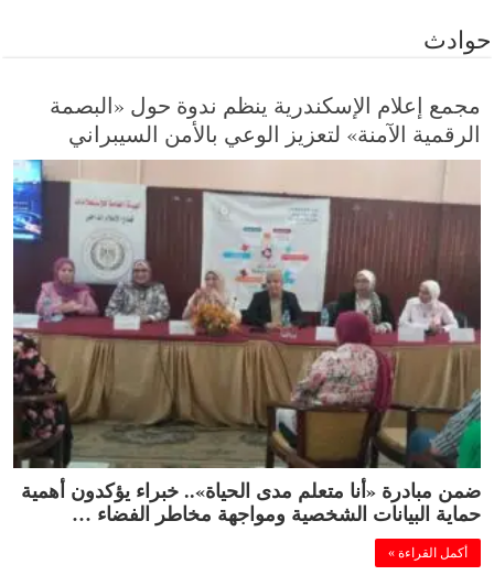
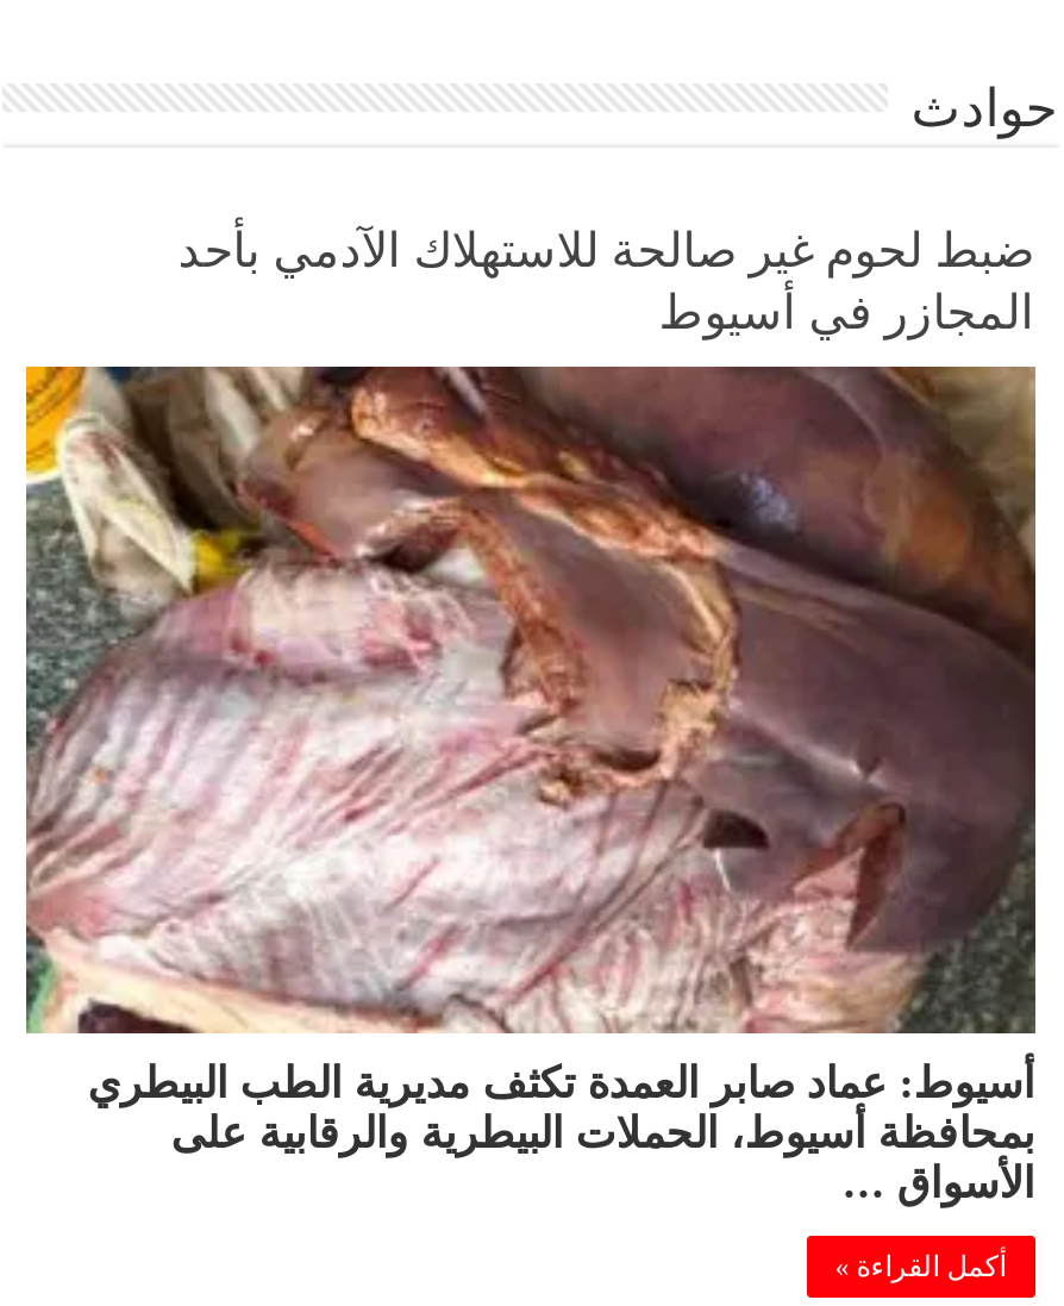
- مجمع إعلام الإسكندرية ينظم ندوة حول «البصمة
- الرقمية الآمنة» لتعزيز الوعي بالأمن السيبراني
+ ضبط لحوم غير صالحة للاستهلاك الآدمي بأحد
+ المجازر في أسيوط

- [image]
- ضمن مبادرة «أنا متعلم مدى الحياة».. خبراء يؤكدون أهمية
- حماية البيانات الشخصية ومواجهة مخاطر الفضاء …
+ [image]
+ أسيوط: عماد صابر العمدة تكثف مديرية الطب البيطري
+ بمحافظة أسيوط، الحملات البيطرية والرقابية على
+ الأسواق …
